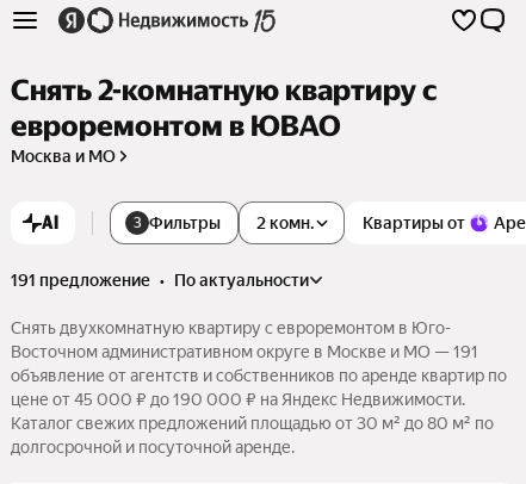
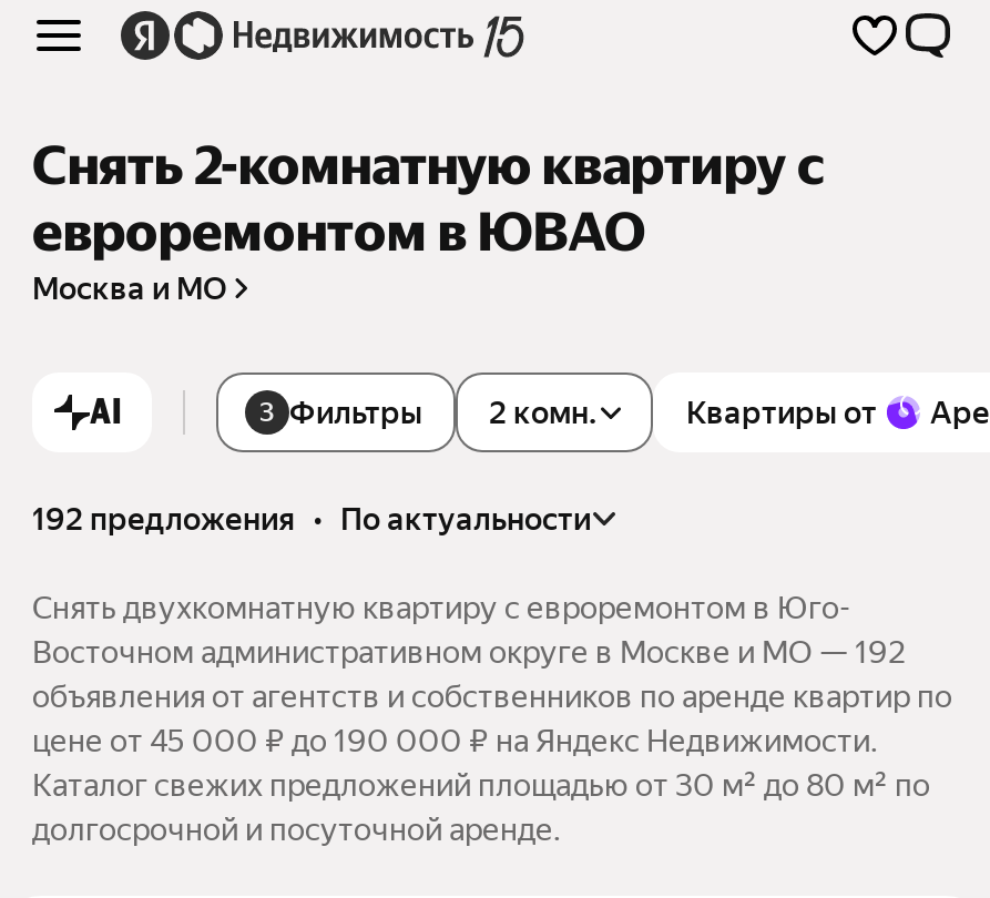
- 191 предложение • по актуальности
+ 192 предложения • по актуальности

- Восточном административном округе в Москве и МО — 191
+ Восточном административном округе в Москве и МО — 192

- объявление от агентств и собственников по аренде квартир по
+ объявления от агентств и собственников по аренде квартир по
